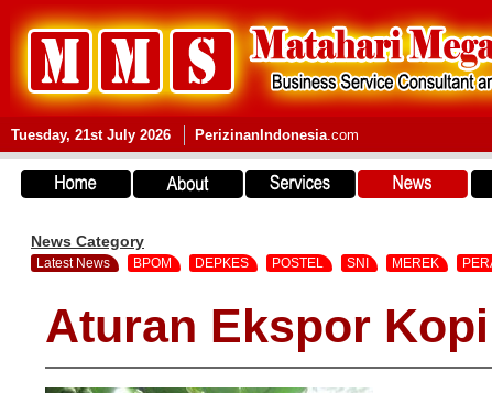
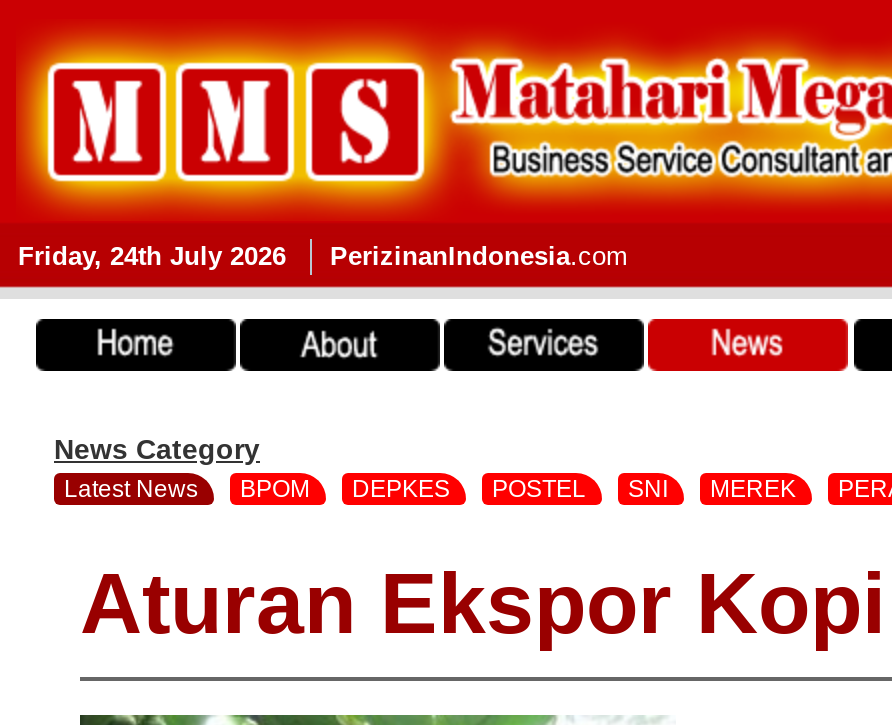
- Tuesday, 21st July 2026
+ Friday, 24th July 2026
